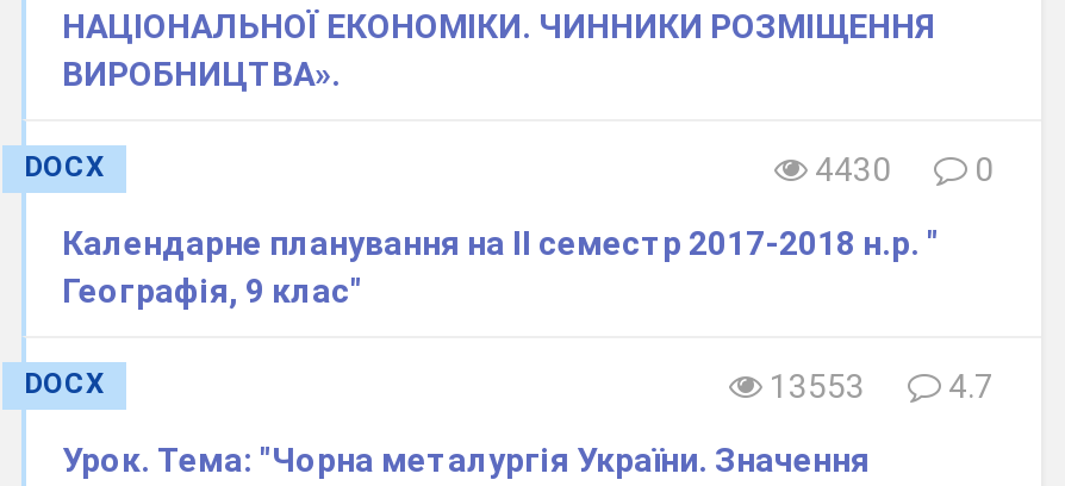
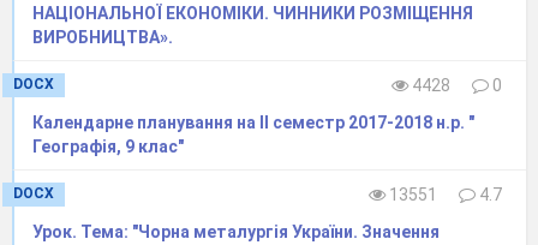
- 4430
+ 4428

- 13553 4.7
+ 13551 4.7
